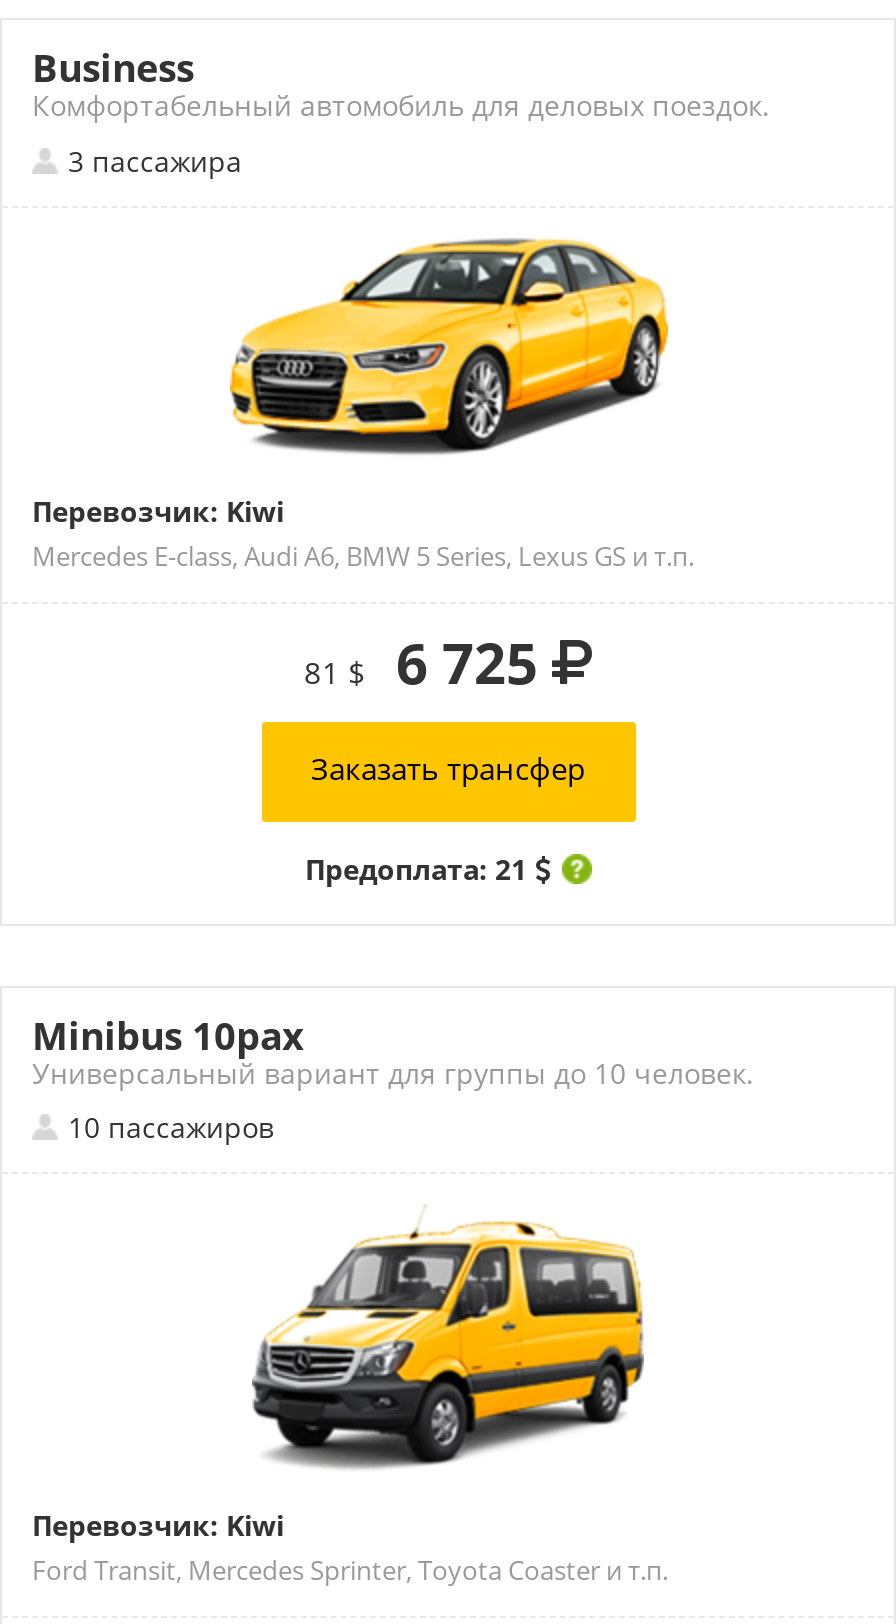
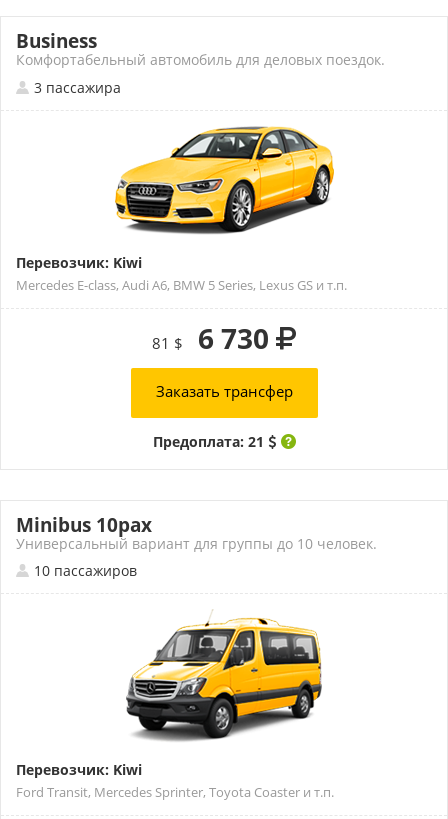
- 81 $ 6 725
+ 81 $ 6 730
